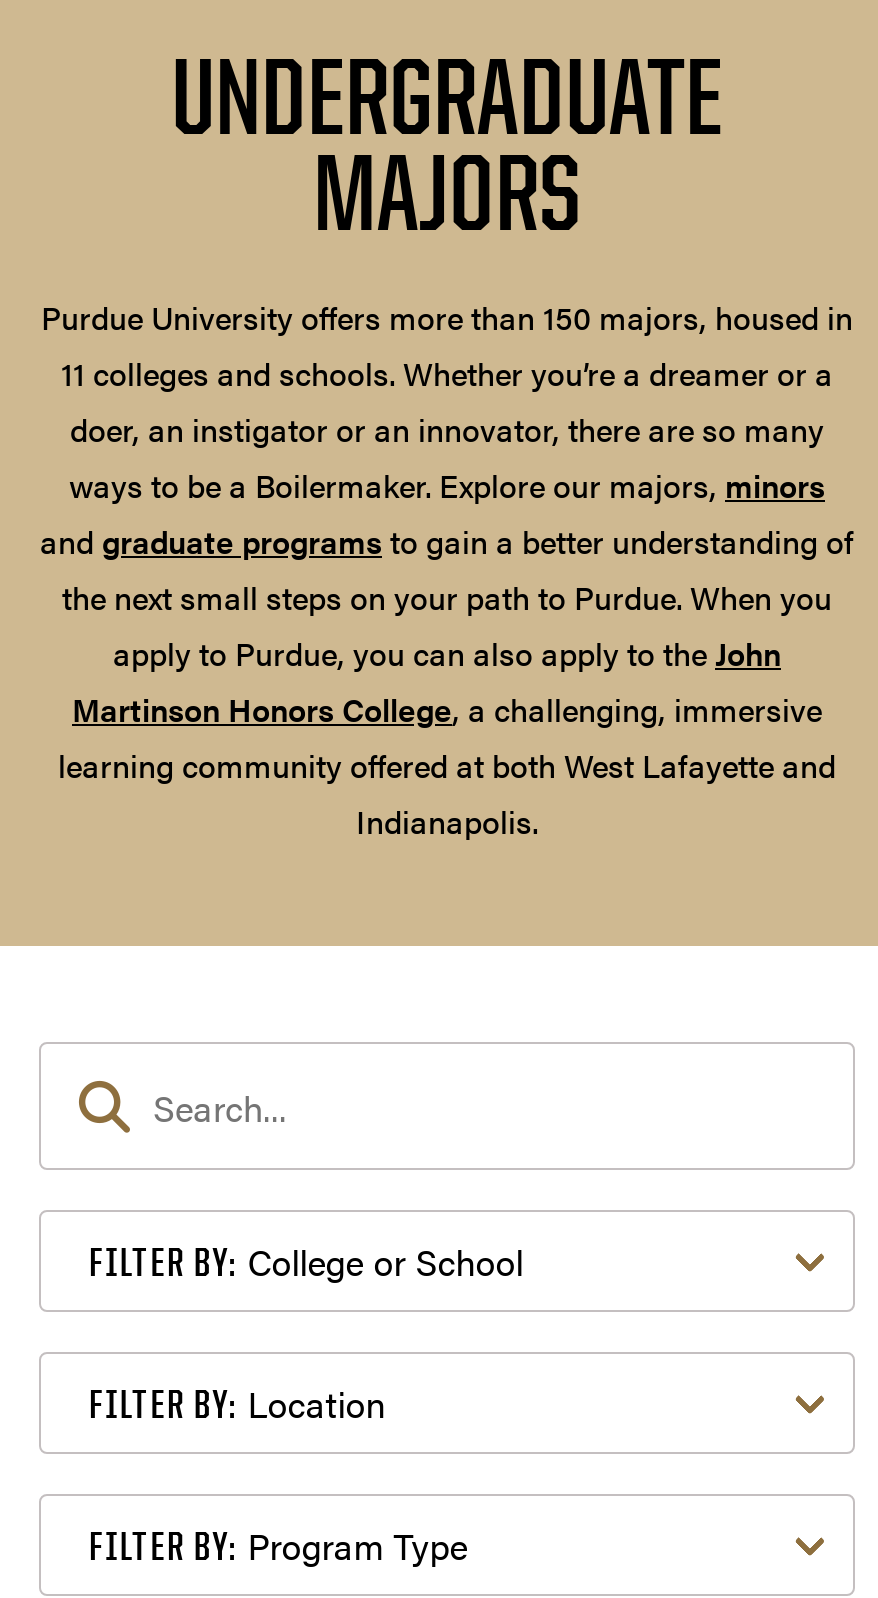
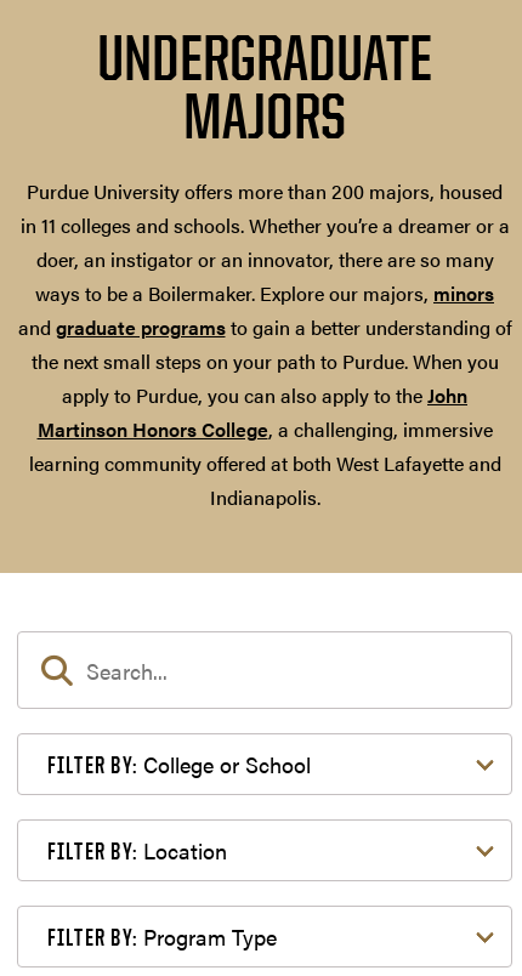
- Purdue University offers more than 150 majors, housed in
- 11 colleges and schools. Whether you’re a dreamer or a
+ Purdue University offers more than 200 majors, housed
+ in 11 colleges and schools. Whether you’re a dreamer or a
